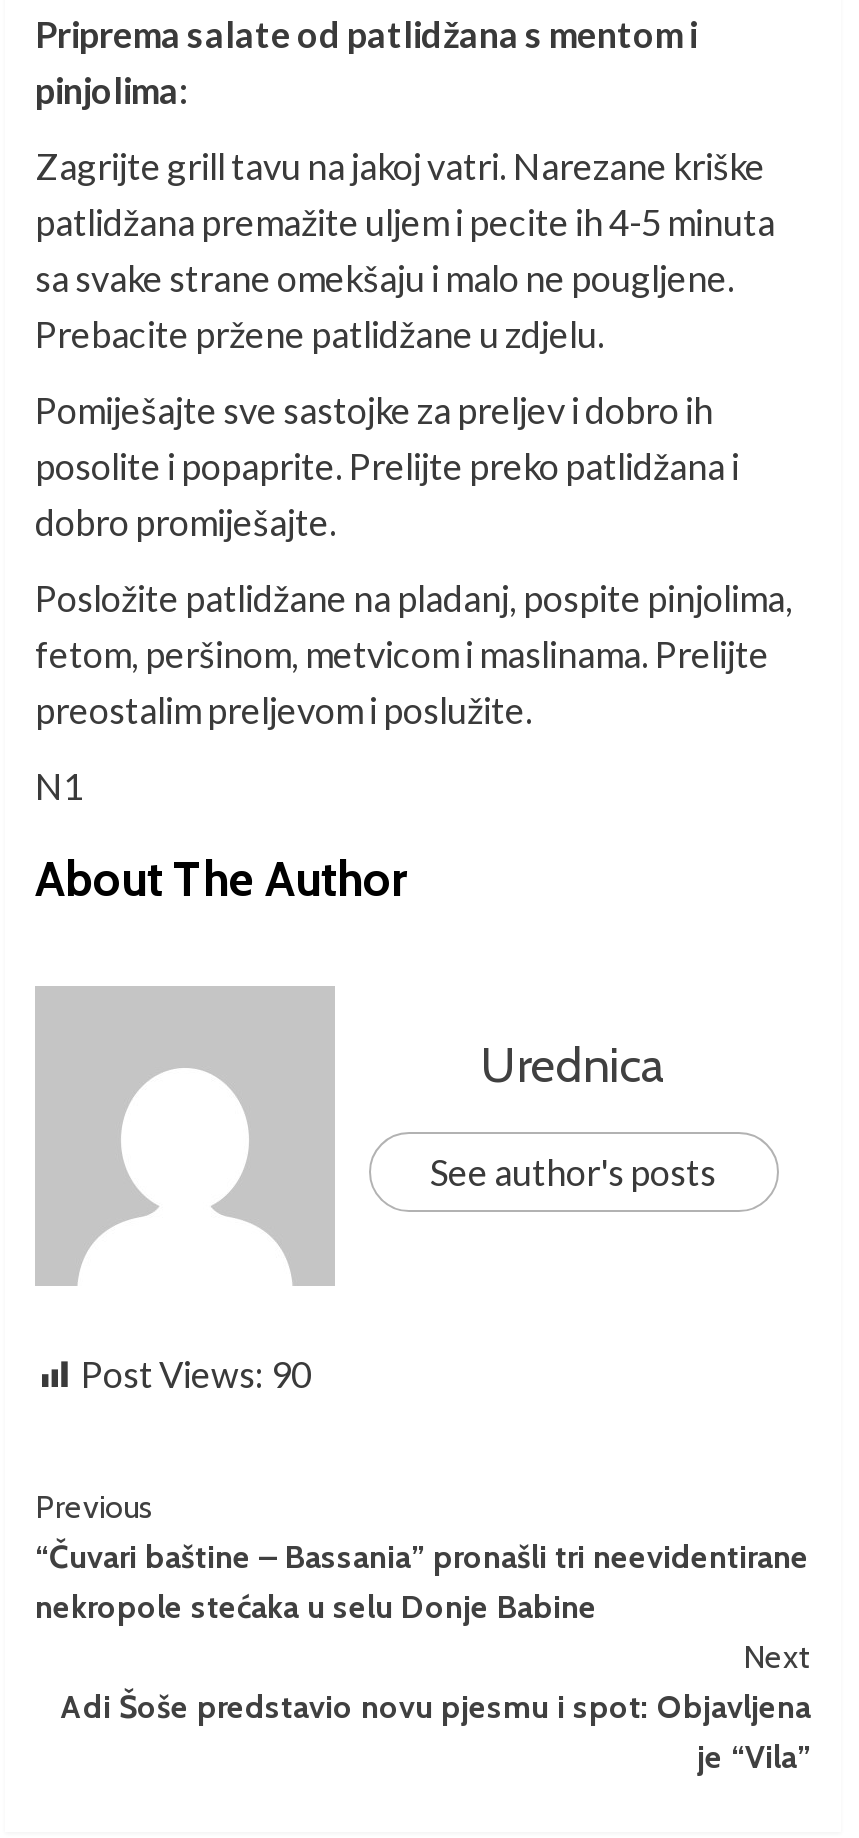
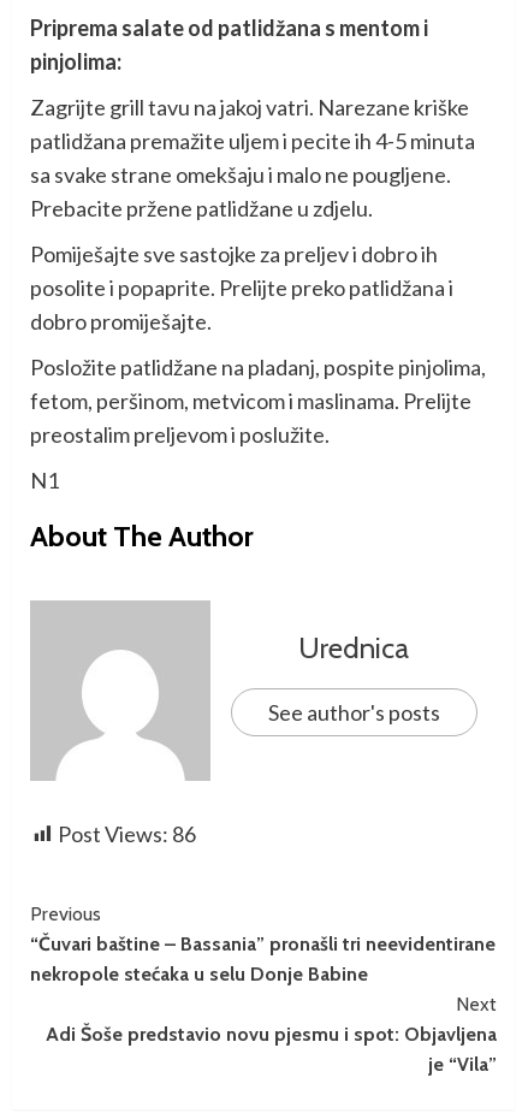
- Post Views: 90
+ Post Views: 86
